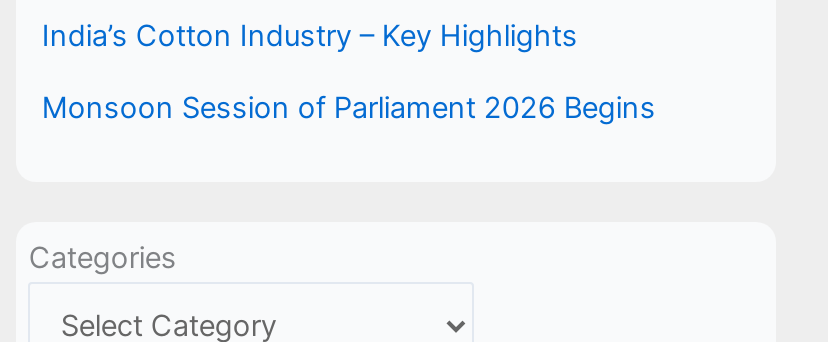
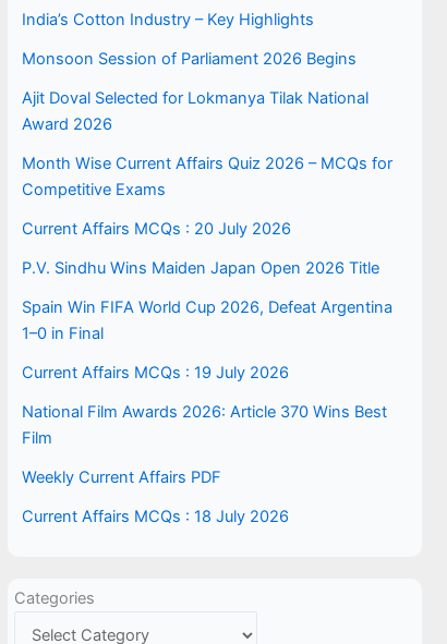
+ Ajit Doval Selected for Lokmanya Tilak National
+ Award 2026
+ Month Wise Current Affairs Quiz 2026 – MCQs for
+ Competitive Exams
+ Current Affairs MCQs : 20 July 2026
+ P.V. Sindhu Wins Maiden Japan Open 2026 Title
+ Spain Win FIFA World Cup 2026, Defeat Argentina
+ 1–0 in Final
+ Current Affairs MCQs : 19 July 2026
+ National Film Awards 2026: Article 370 Wins Best
+ Film
+ Weekly Current Affairs PDF
+ Current Affairs MCQs : 18 July 2026
